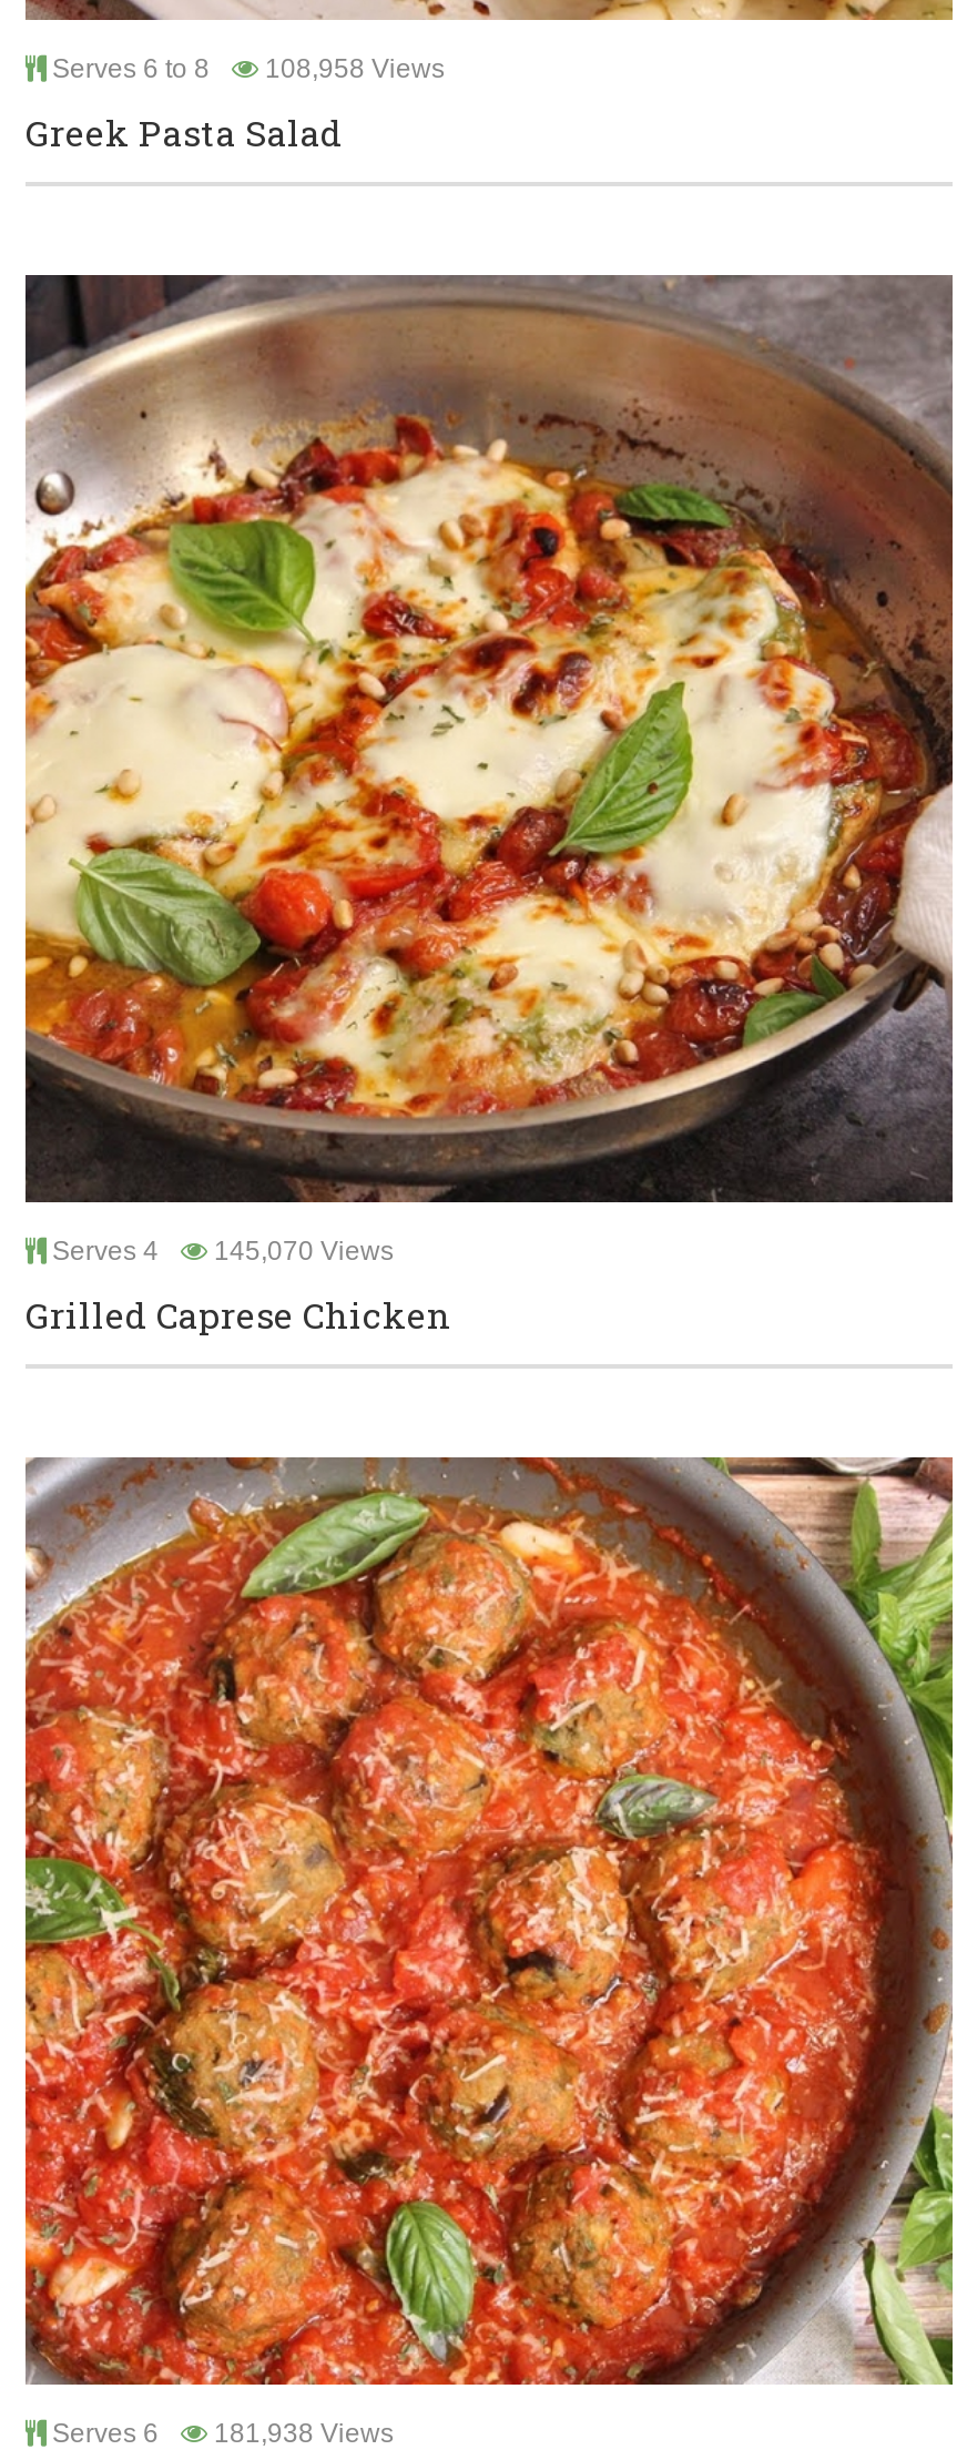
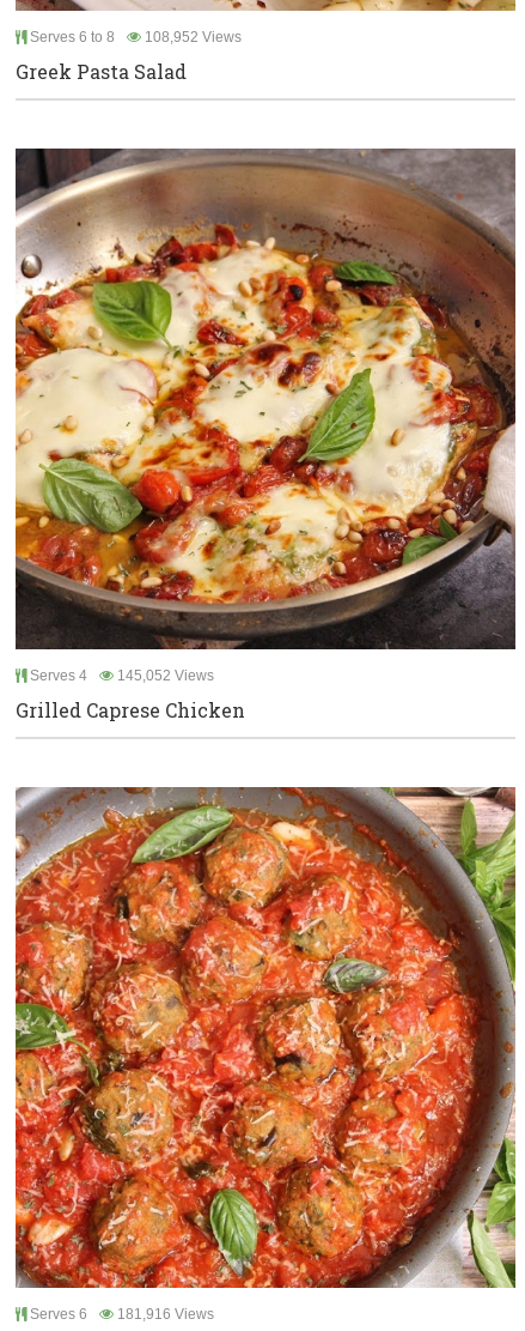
- Serves 6 to 8 108,958 Views
+ Serves 6 to 8 108,952 Views

- Serves 4 145,070 Views
+ Serves 4 145,052 Views

- Serves 6 181,938 Views
+ Serves 6 181,916 Views
